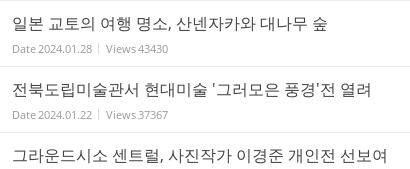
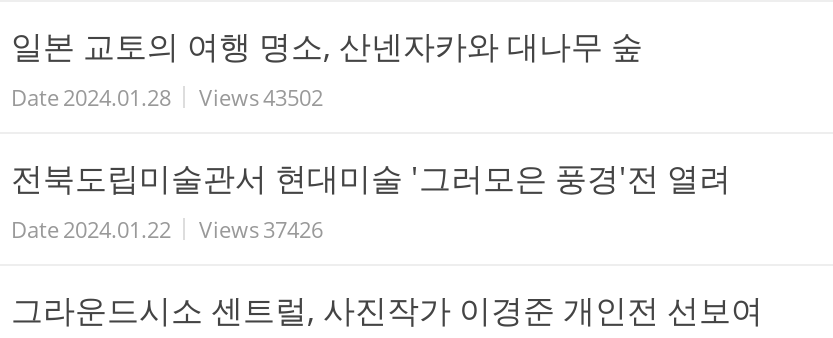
- Date 2024.01.28 Views 43430
+ Date 2024.01.28 Views 43502

- Date 2024.01.22 Views 37367
+ Date 2024.01.22 Views 37426
